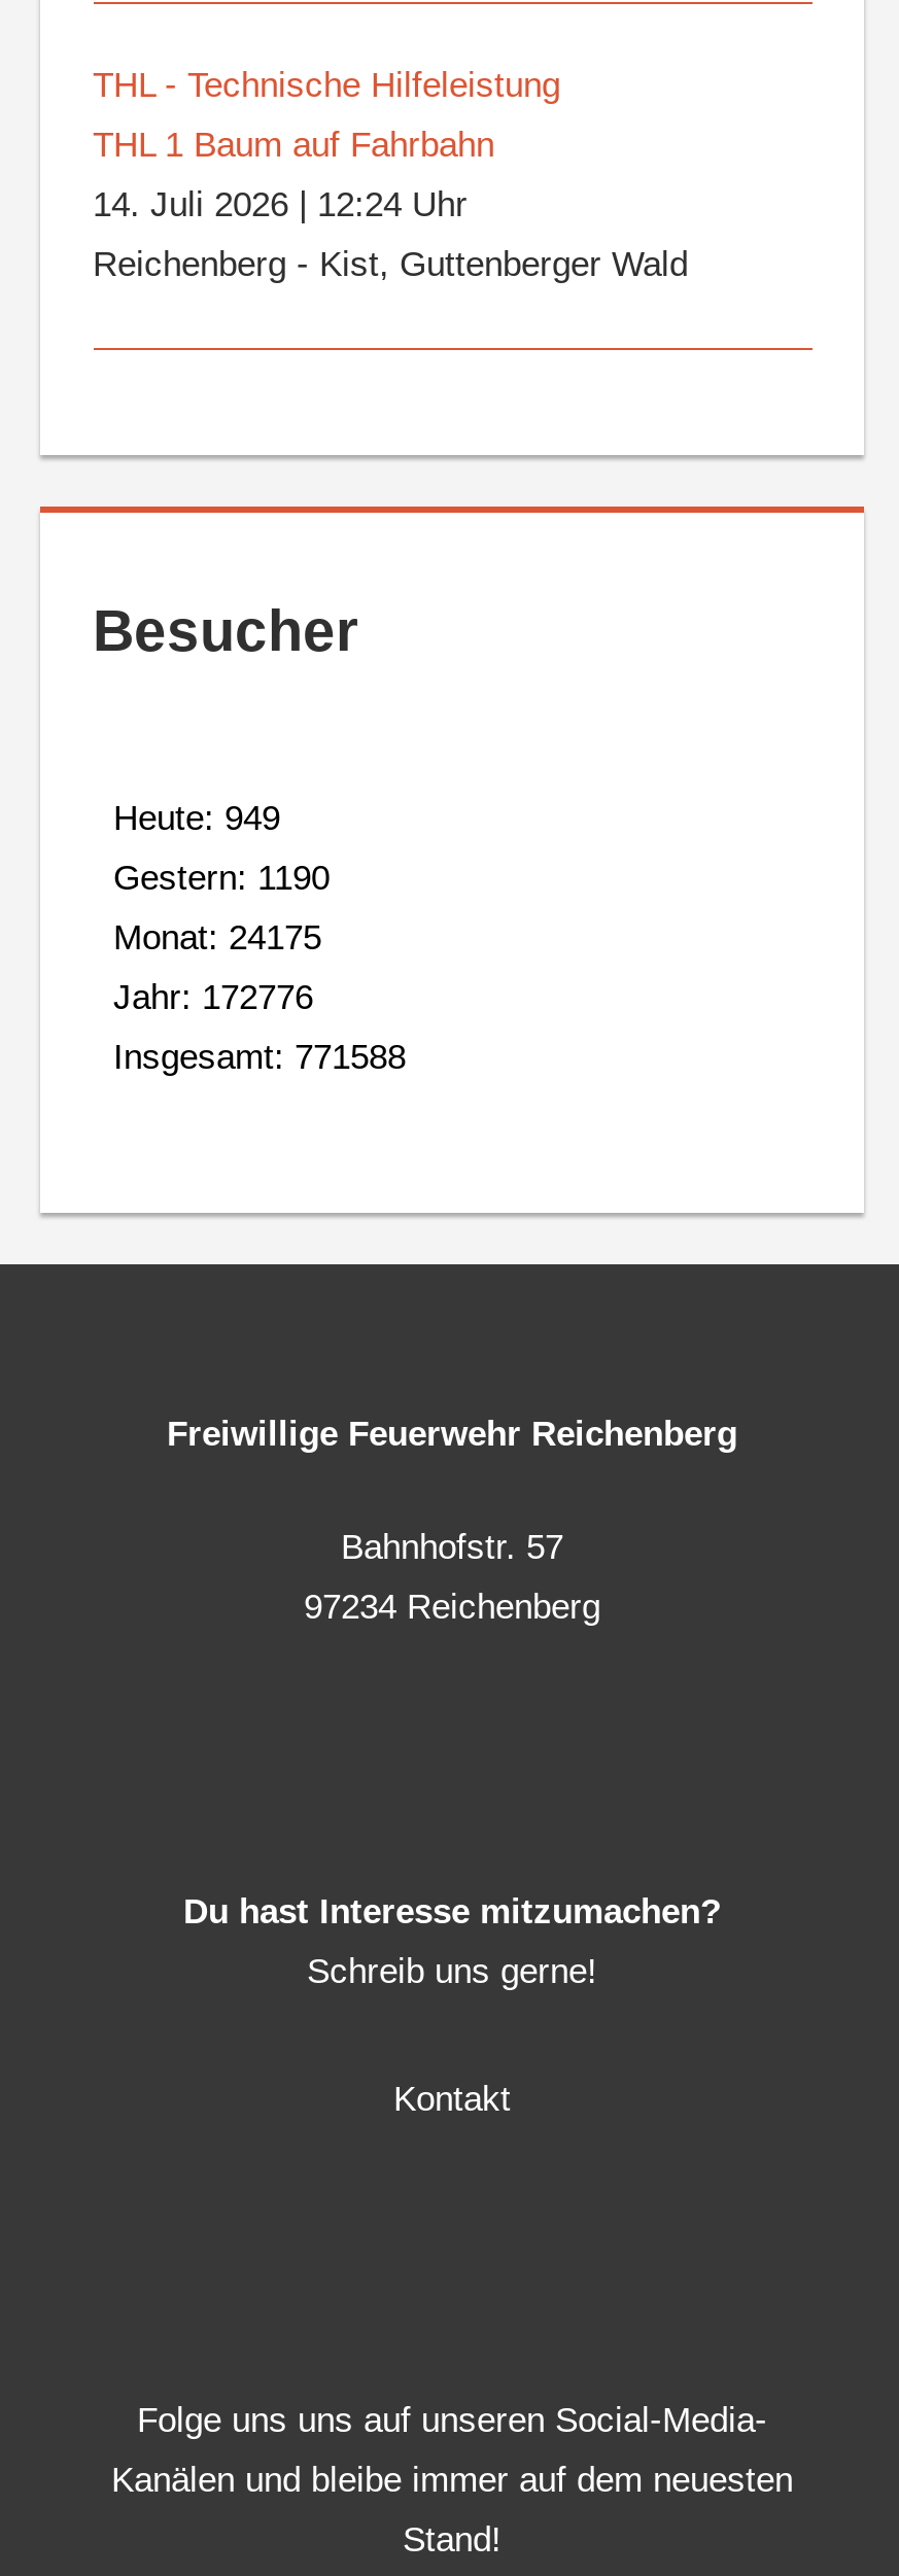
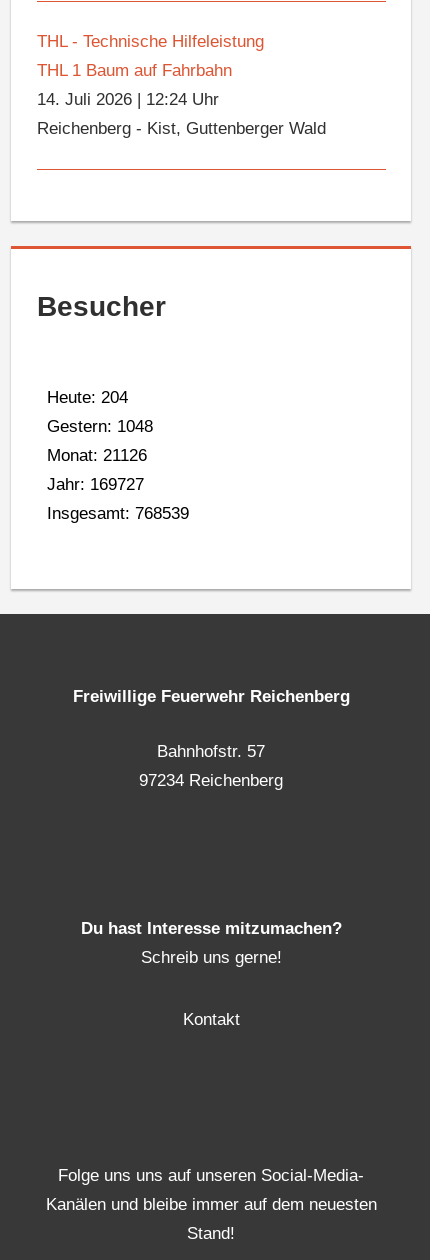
- Heute: 949
+ Heute: 204

- Gestern: 1190
+ Gestern: 1048

- Monat: 24175
+ Monat: 21126

- Jahr: 172776
+ Jahr: 169727

- Insgesamt: 771588
+ Insgesamt: 768539
